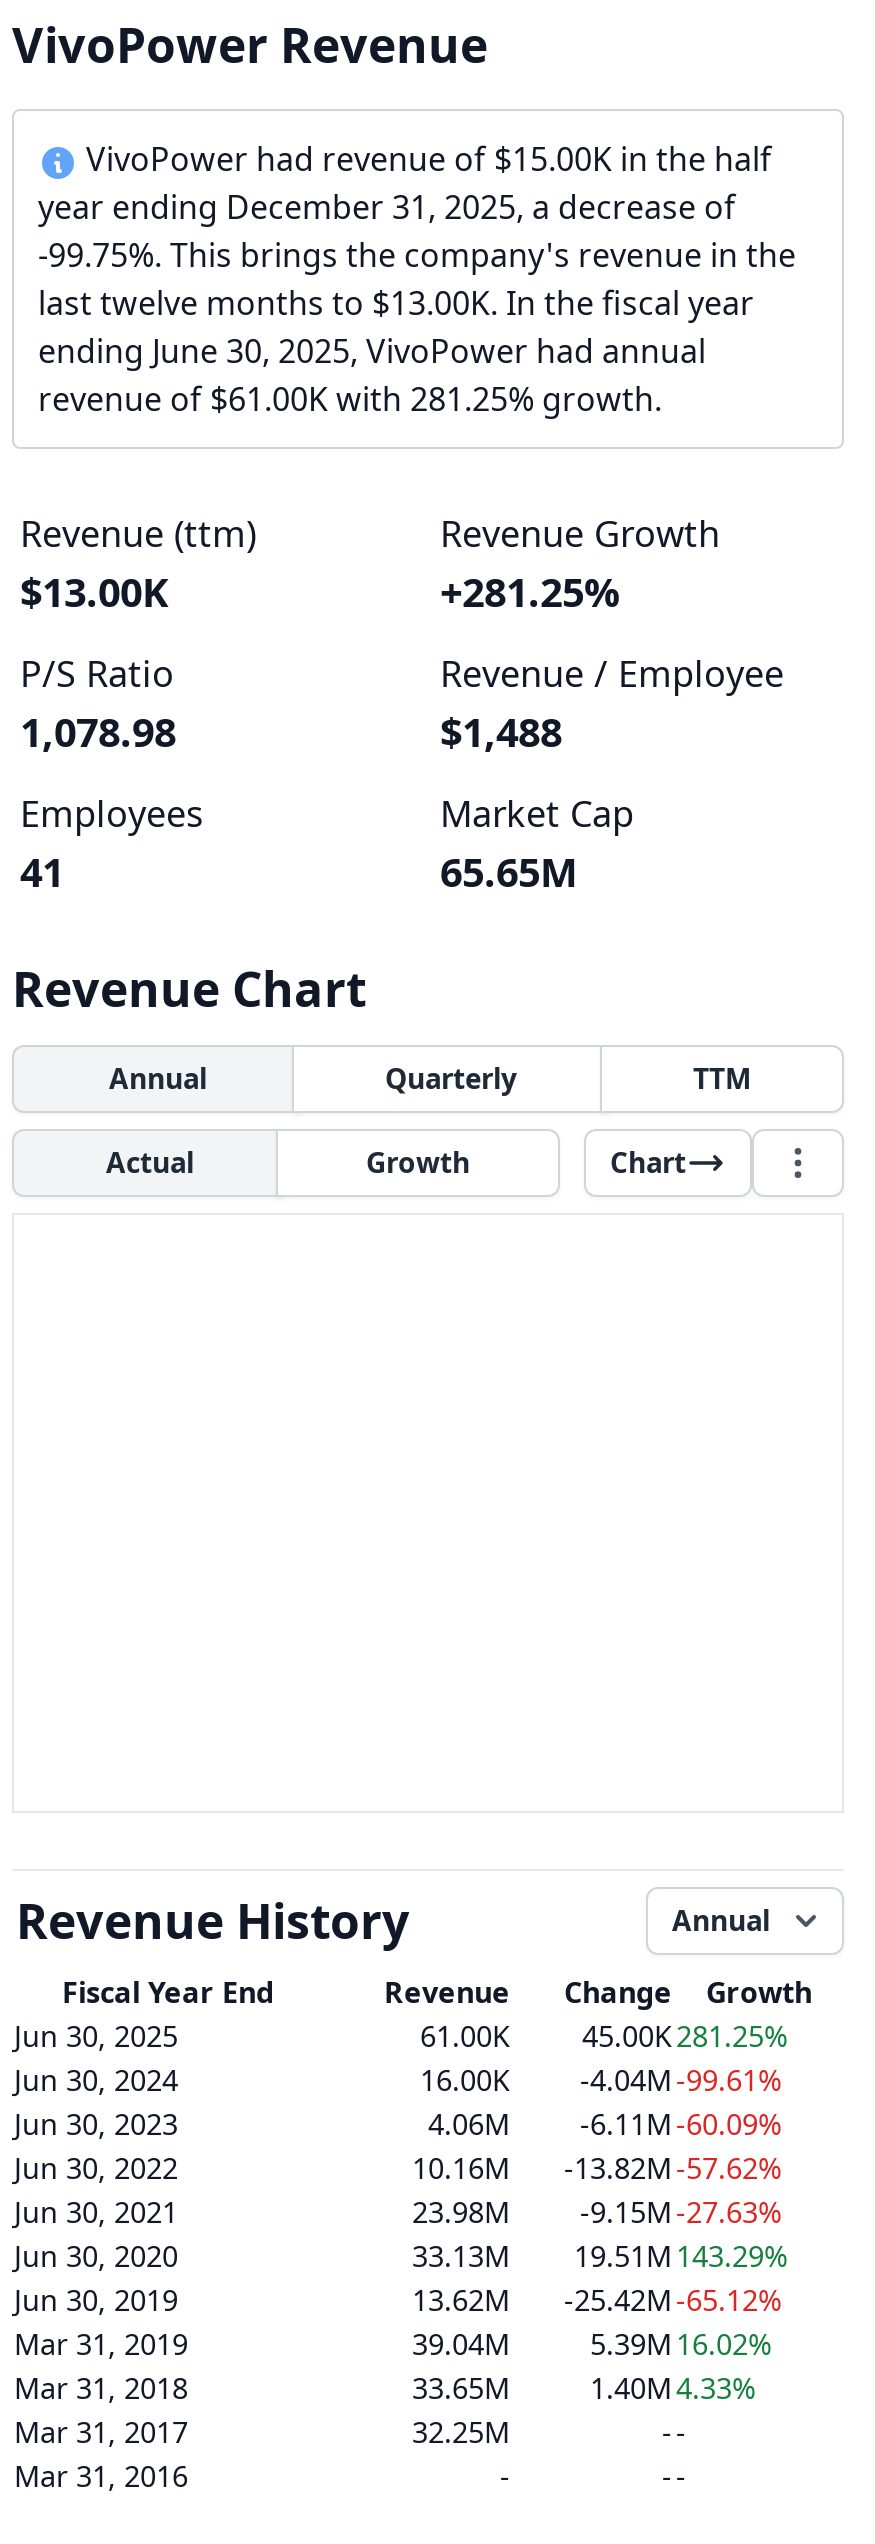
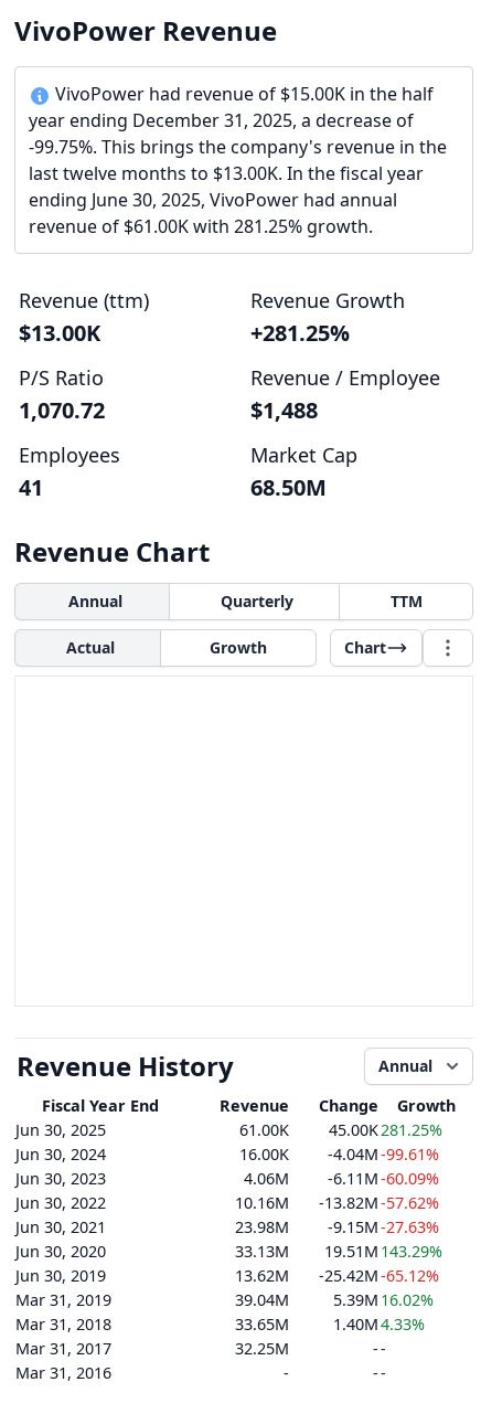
- 1,078.98
+ 1,070.72

- 65.65M
+ 68.50M
